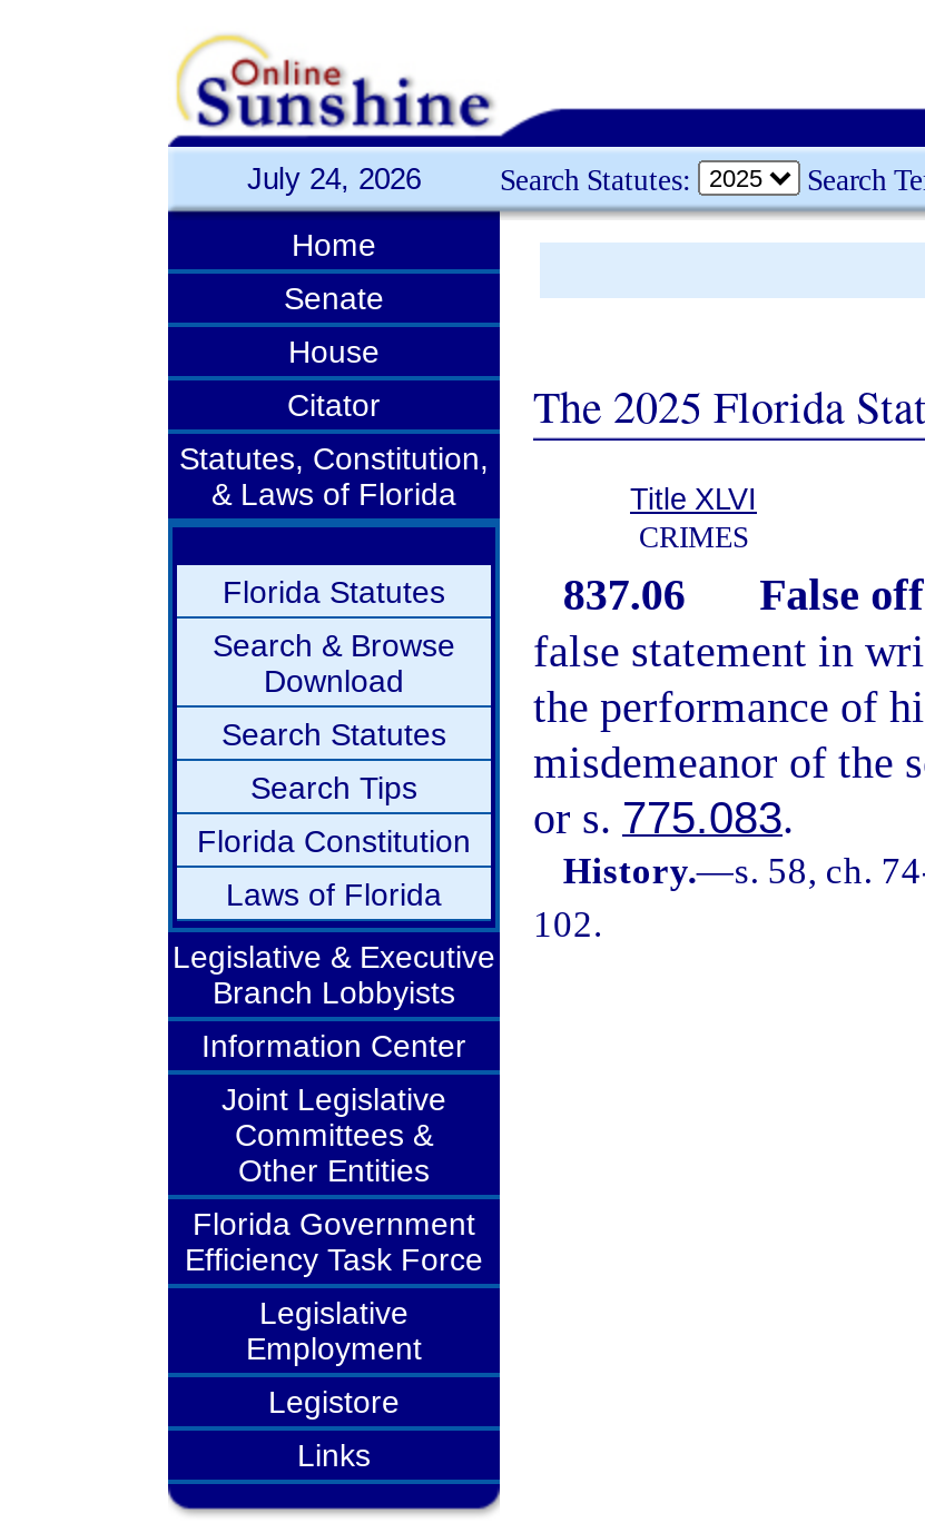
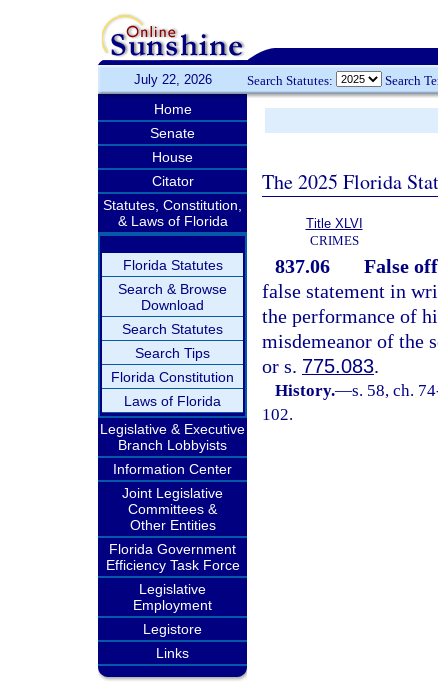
- July 24, 2026
+ July 22, 2026
